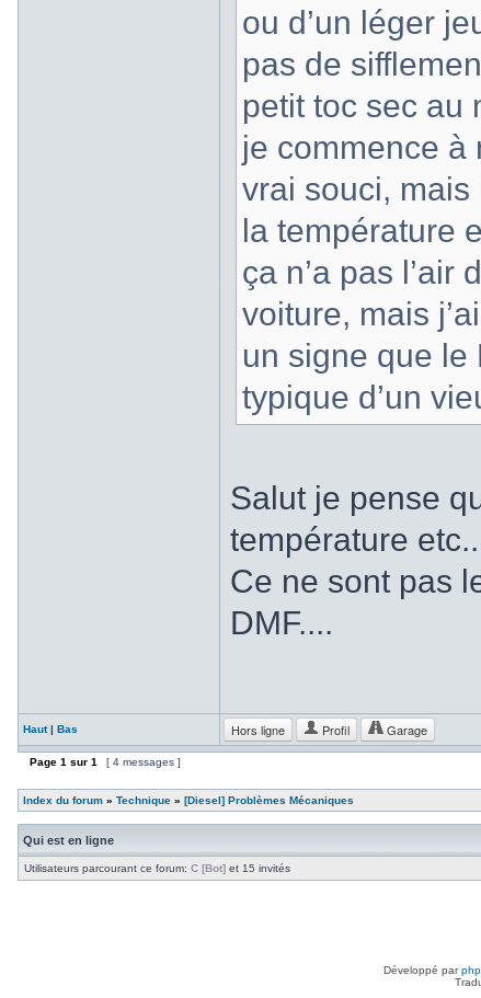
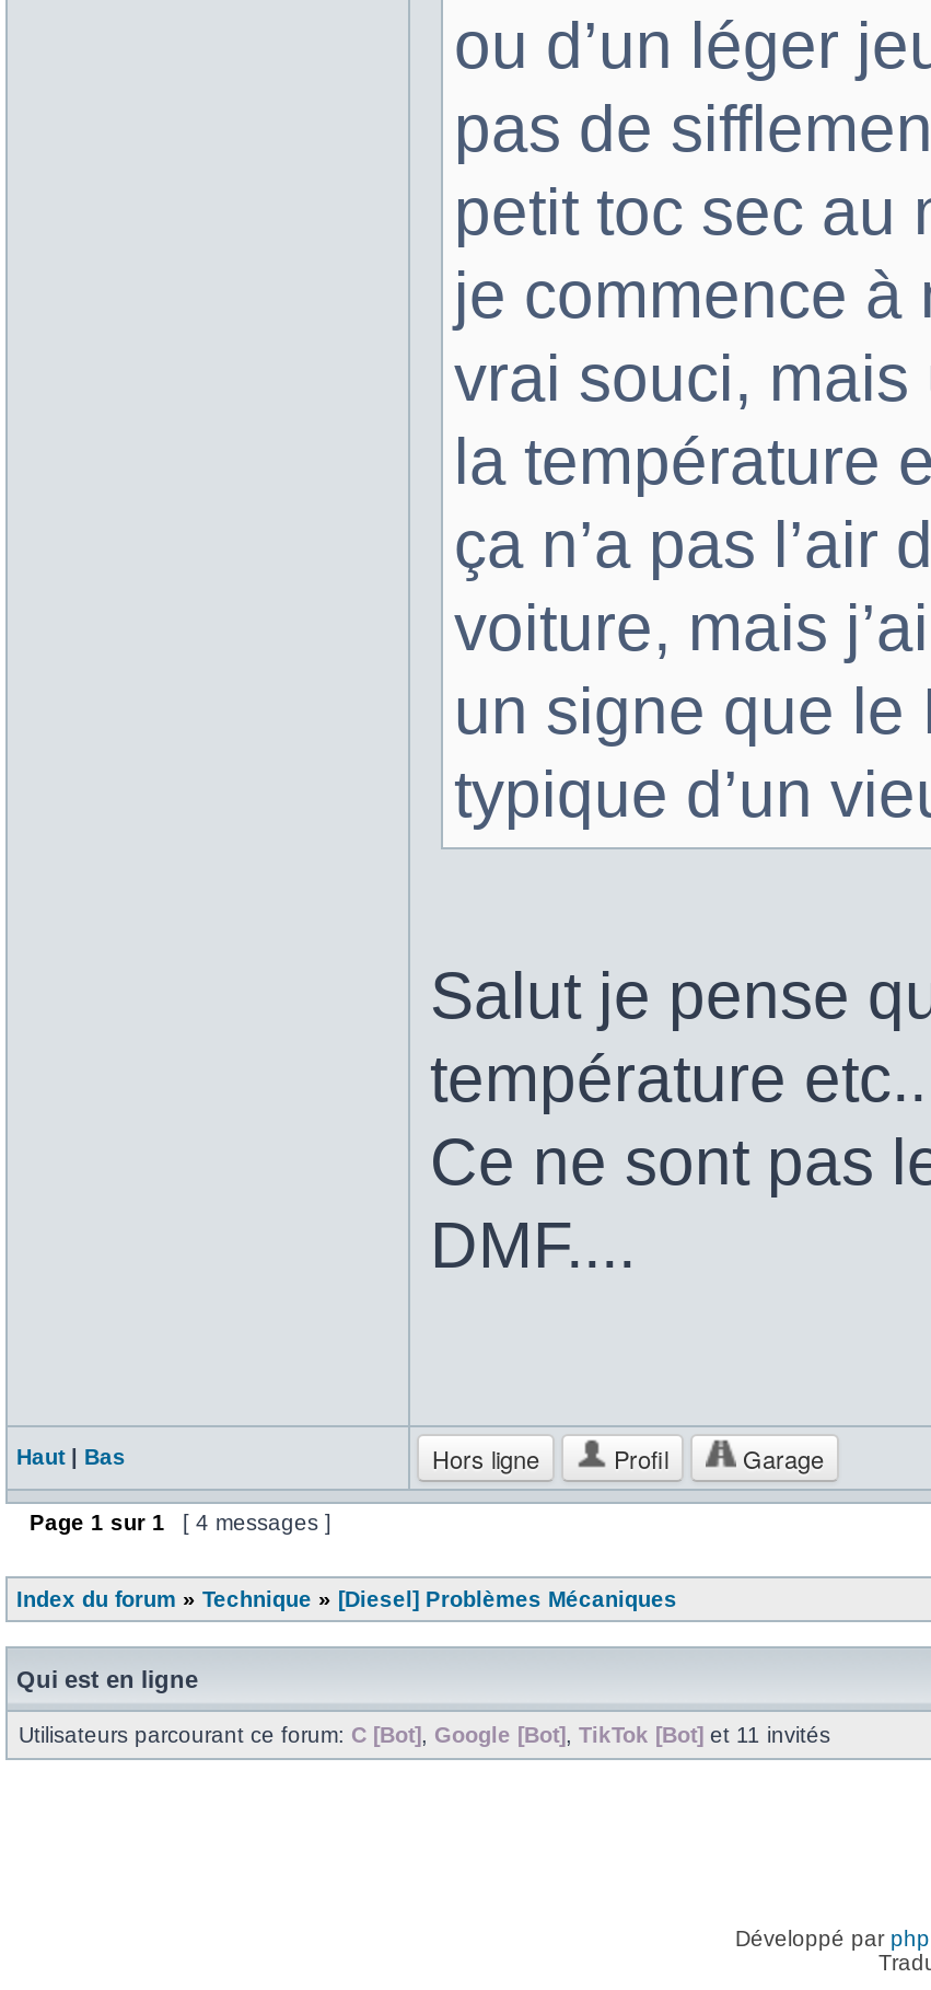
- Utilisateurs parcourant ce forum: C [Bot] et 15 invités
+ Utilisateurs parcourant ce forum: C [Bot], Google [Bot], TikTok [Bot] et 11 invités
